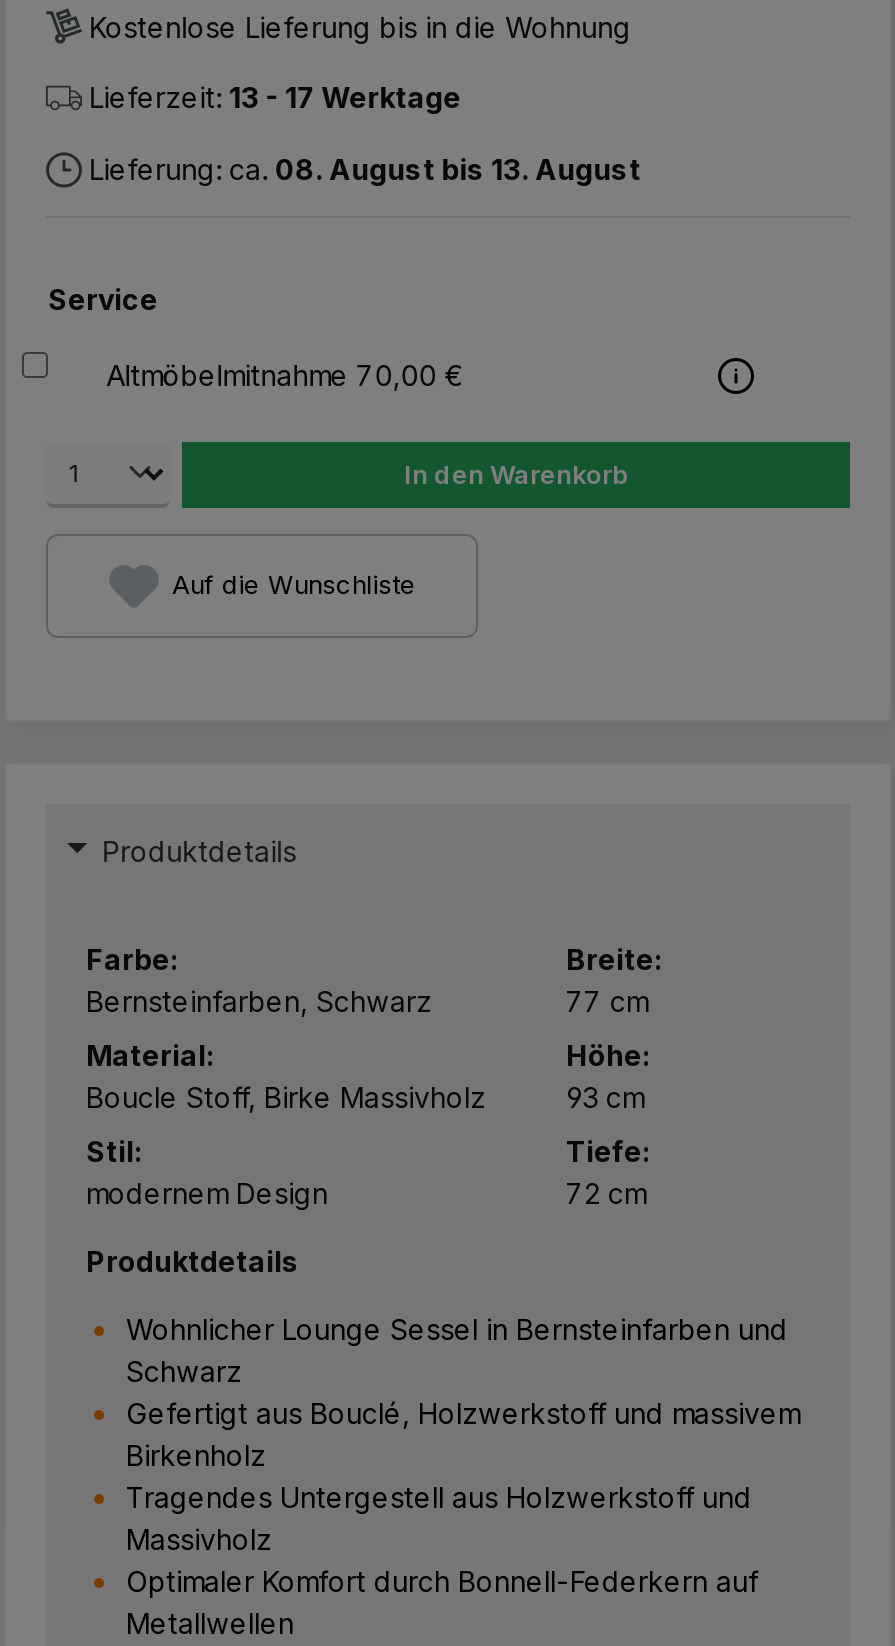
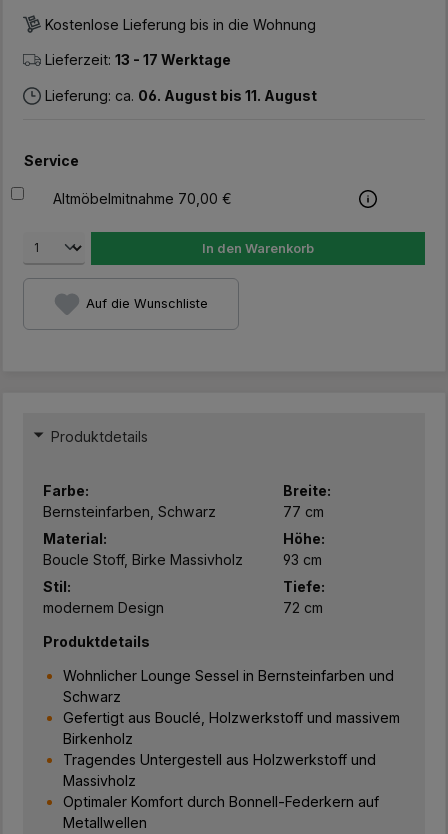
- Lieferung: ca. 08. August bis 13. August
+ Lieferung: ca. 06. August bis 11. August
